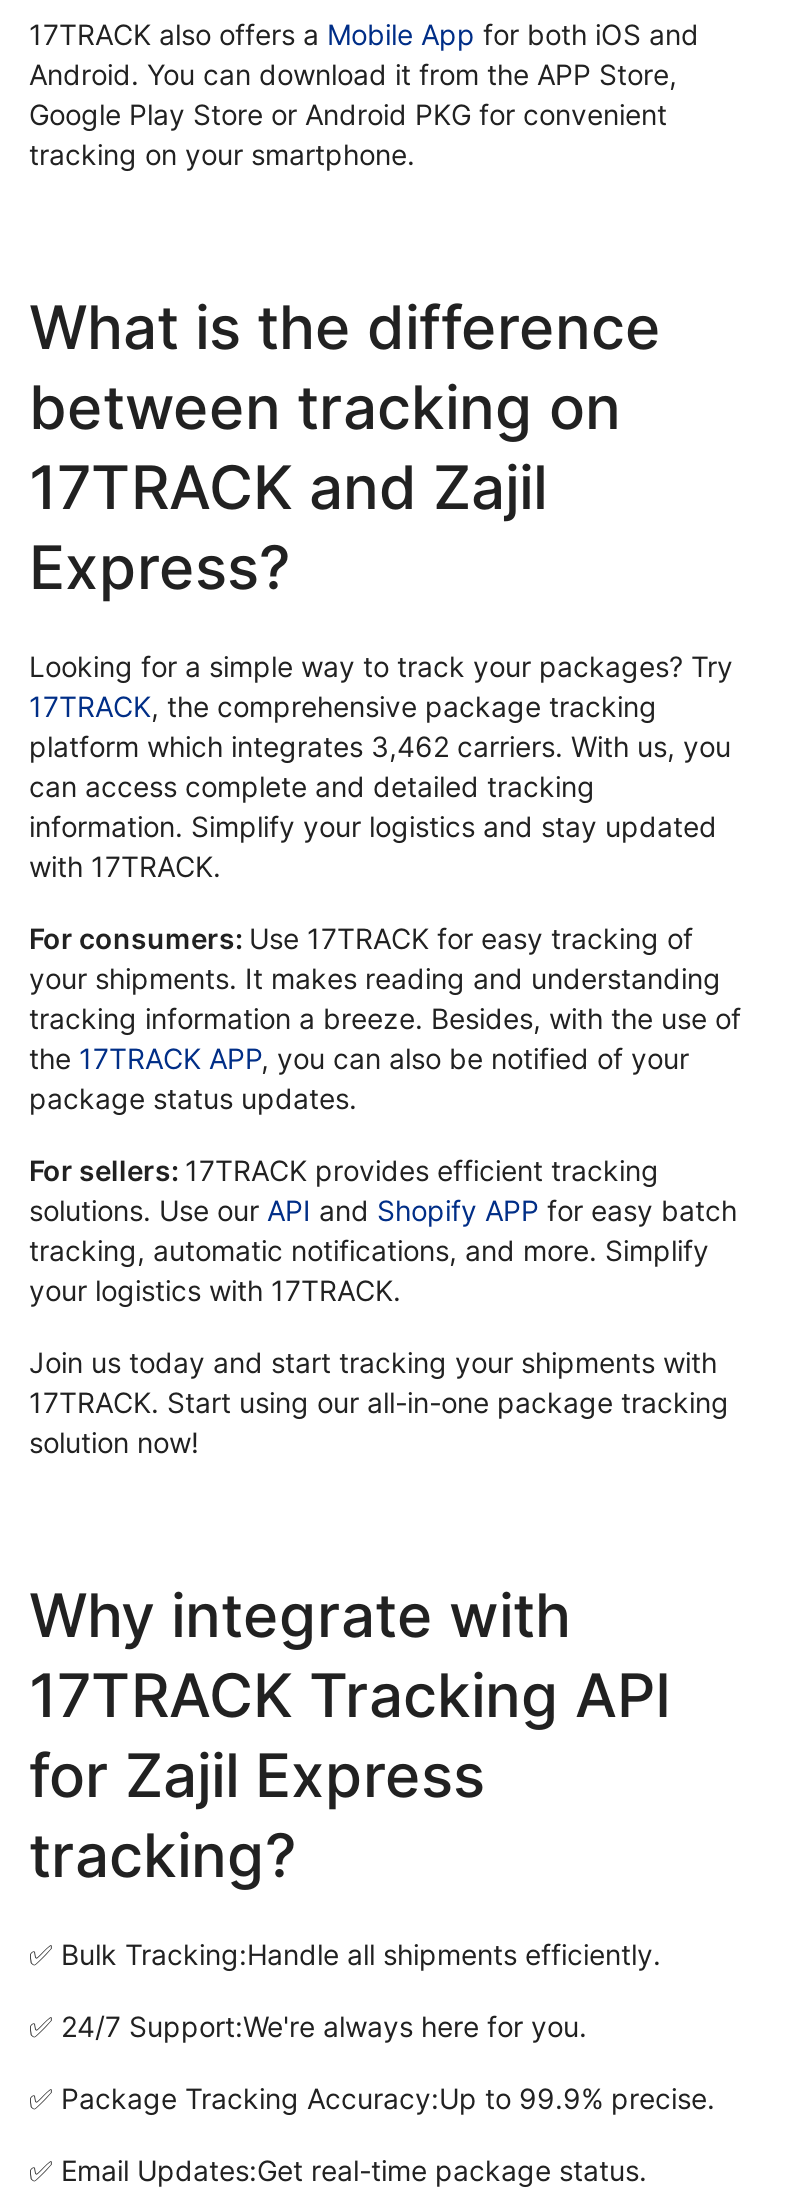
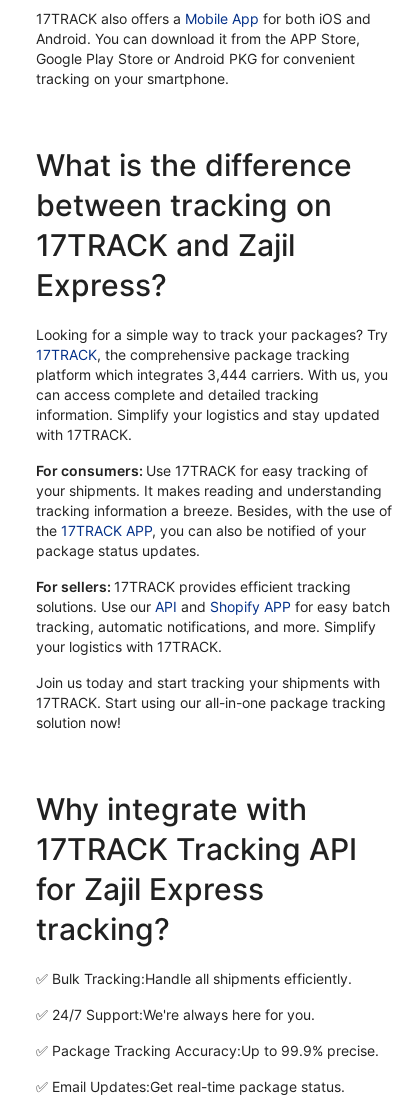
- platform which integrates 3,462 carriers. With us, you
+ platform which integrates 3,444 carriers. With us, you
